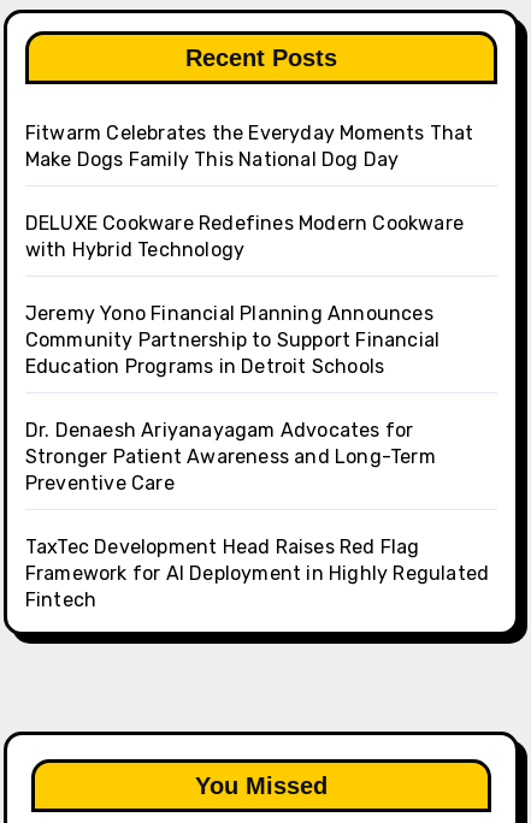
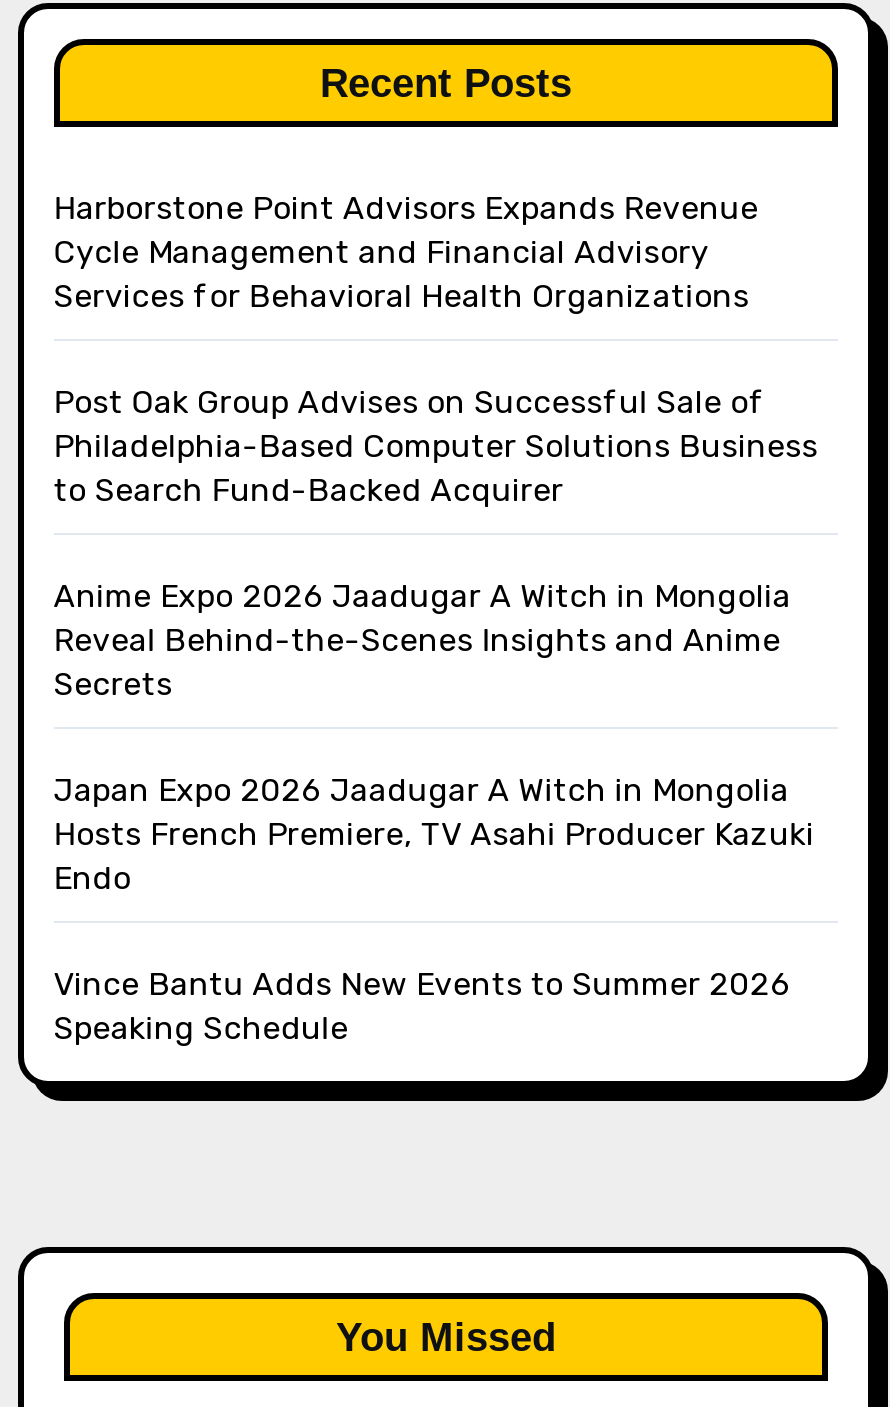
- Fitwarm Celebrates the Everyday Moments That
- Make Dogs Family This National Dog Day
+ Harborstone Point Advisors Expands Revenue
+ Cycle Management and Financial Advisory
+ Services for Behavioral Health Organizations

- DELUXE Cookware Redefines Modern Cookware
- with Hybrid Technology
+ Post Oak Group Advises on Successful Sale of
+ Philadelphia-Based Computer Solutions Business
+ to Search Fund-Backed Acquirer

- Jeremy Yono Financial Planning Announces
- Community Partnership to Support Financial
- Education Programs in Detroit Schools
+ Anime Expo 2026 Jaadugar A Witch in Mongolia
+ Reveal Behind-the-Scenes Insights and Anime
+ Secrets

- Dr. Denaesh Ariyanayagam Advocates for
- Stronger Patient Awareness and Long-Term
- Preventive Care
+ Japan Expo 2026 Jaadugar A Witch in Mongolia
+ Hosts French Premiere, TV Asahi Producer Kazuki
+ Endo

- TaxTec Development Head Raises Red Flag
- Framework for AI Deployment in Highly Regulated
- Fintech
+ Vince Bantu Adds New Events to Summer 2026
+ Speaking Schedule
